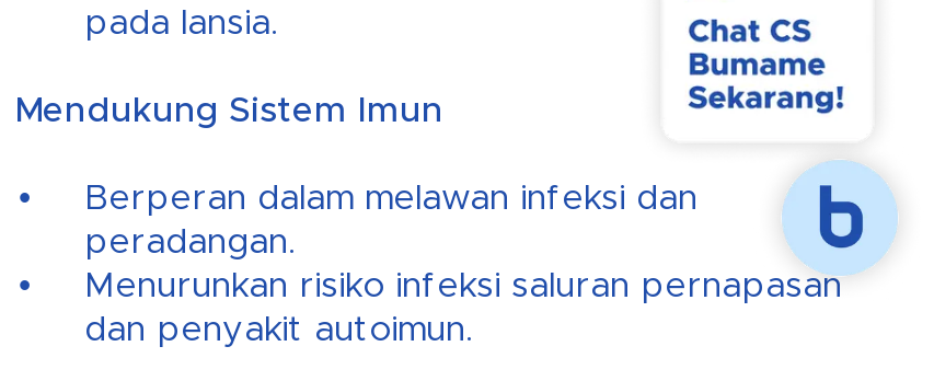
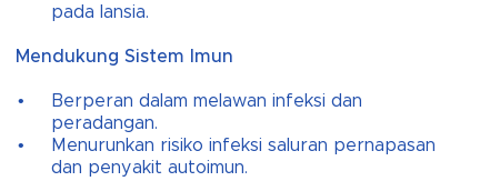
- [image]

- [image]
